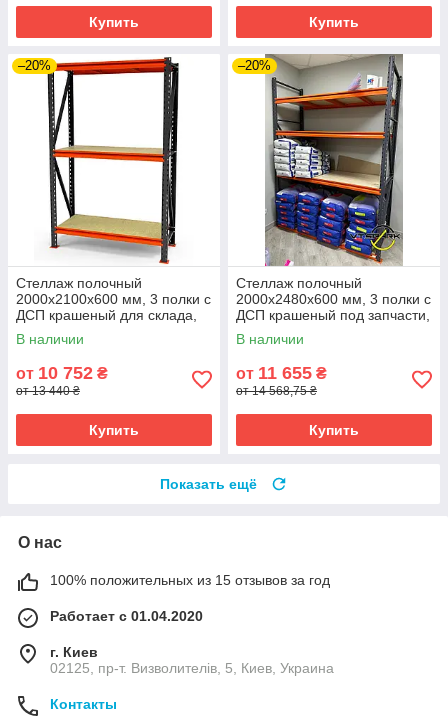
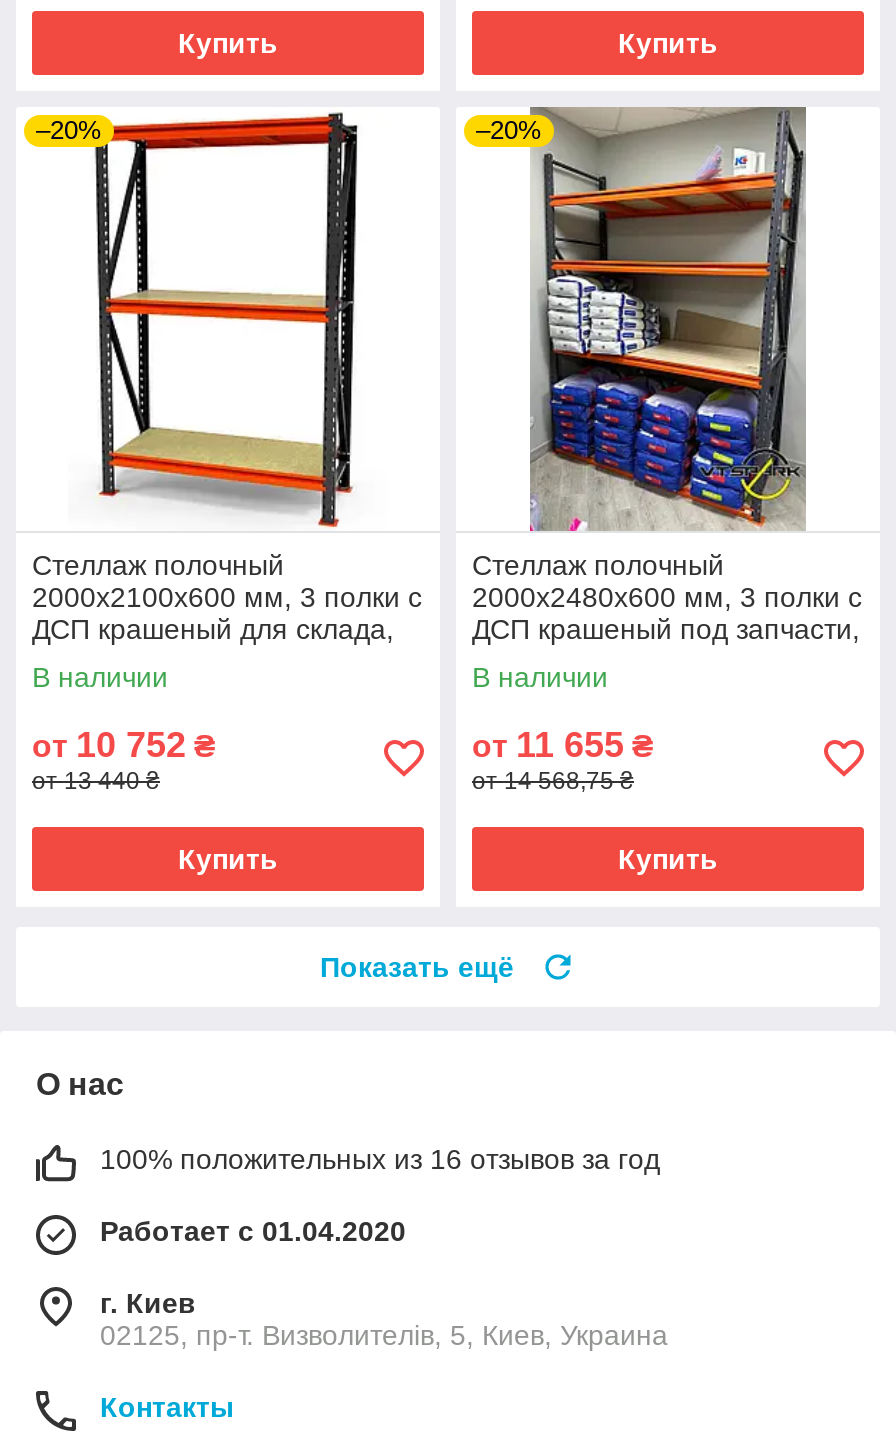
- 100% положительных из 15 отзывов за год
+ 100% положительных из 16 отзывов за год
